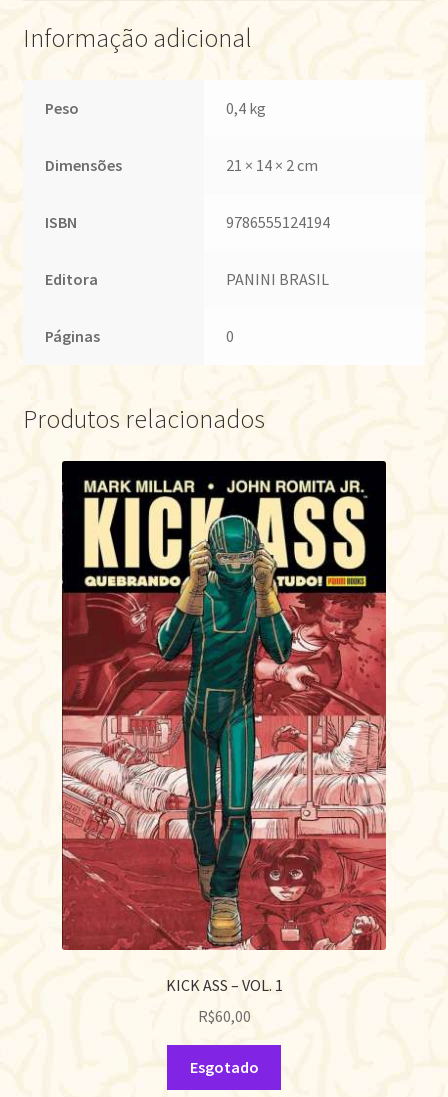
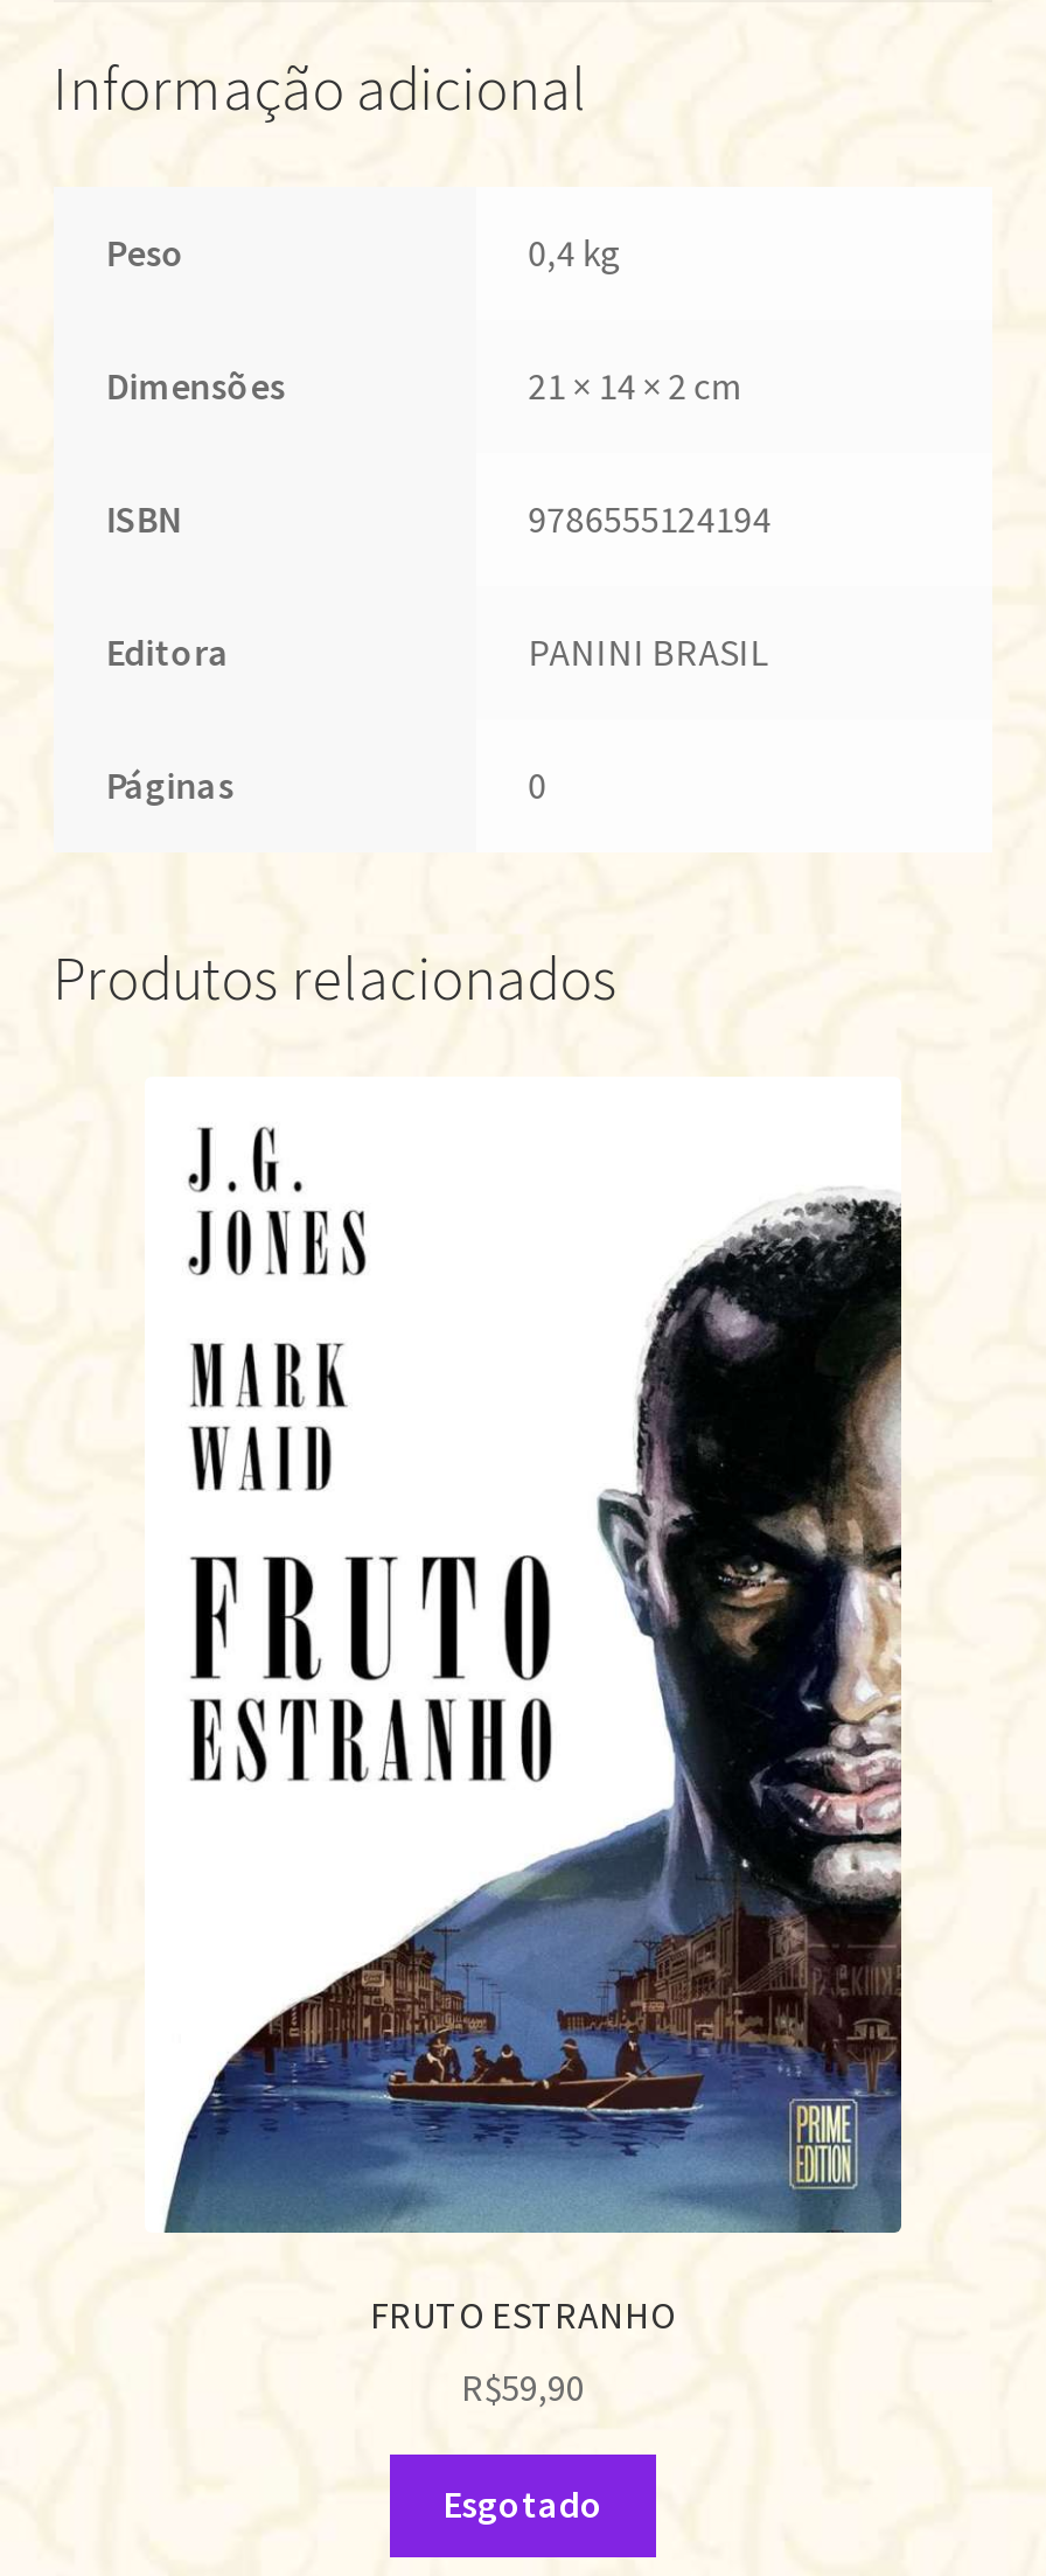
- [image]
- KICK ASS – VOL. 1
+ [image]
+ FRUTO ESTRANHO

- R$60,00
+ R$59,90
